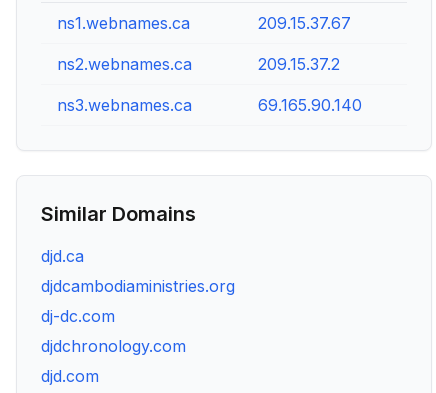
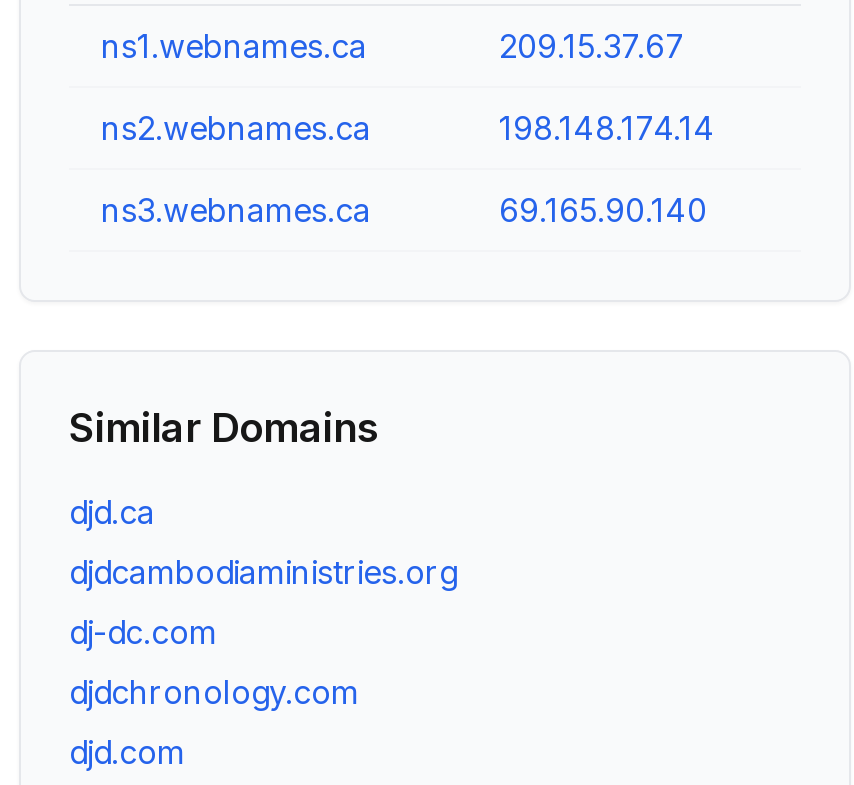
- 209.15.37.2
+ 198.148.174.14
